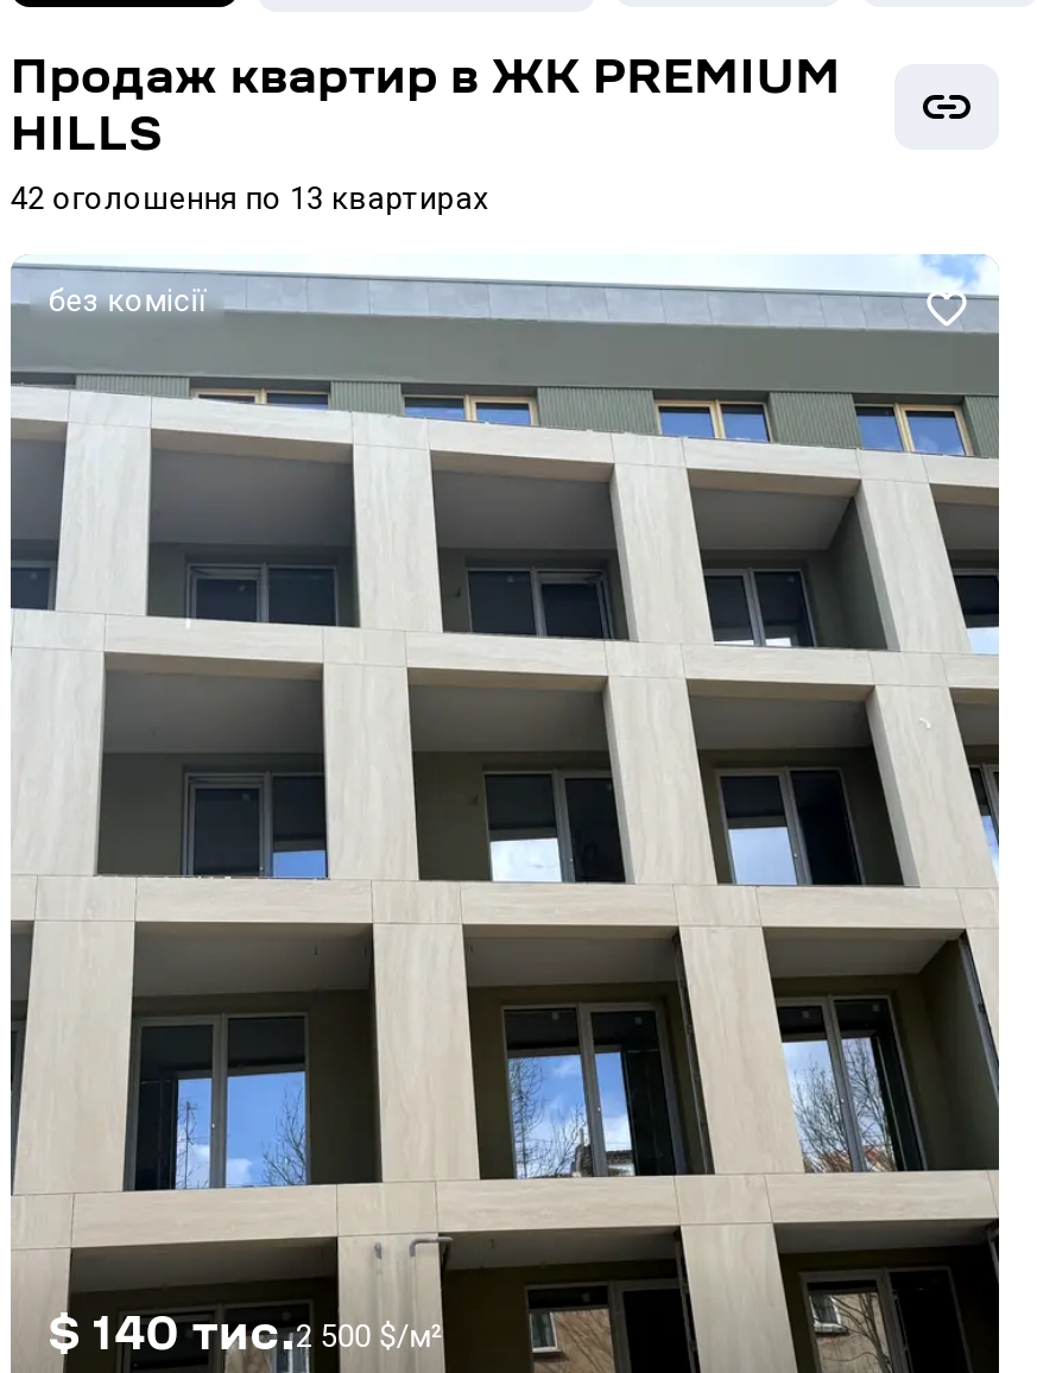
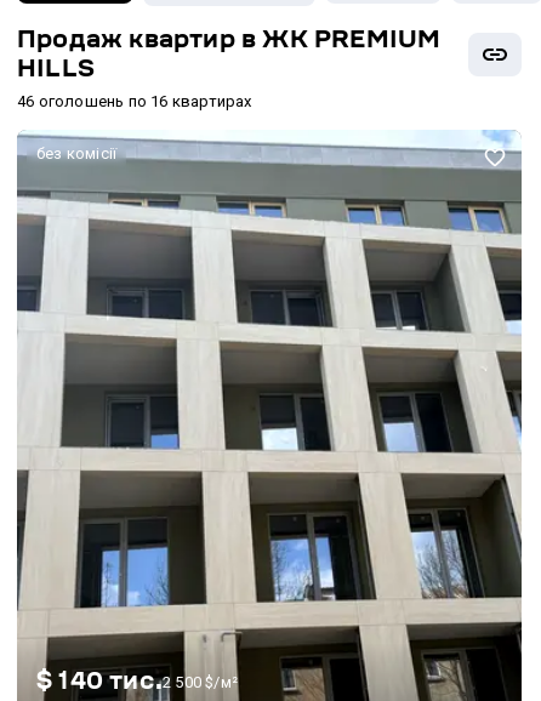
- 42 оголошення по 13 квартирах
+ 46 оголошень по 16 квартирах
